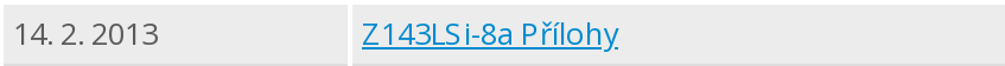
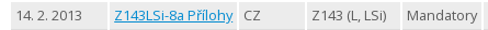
- Z143LSi-8a Přílohy
+ Z143LSi-8a Přílohy CZ
+ Z143 (L, LSi)
+ Mandatory
